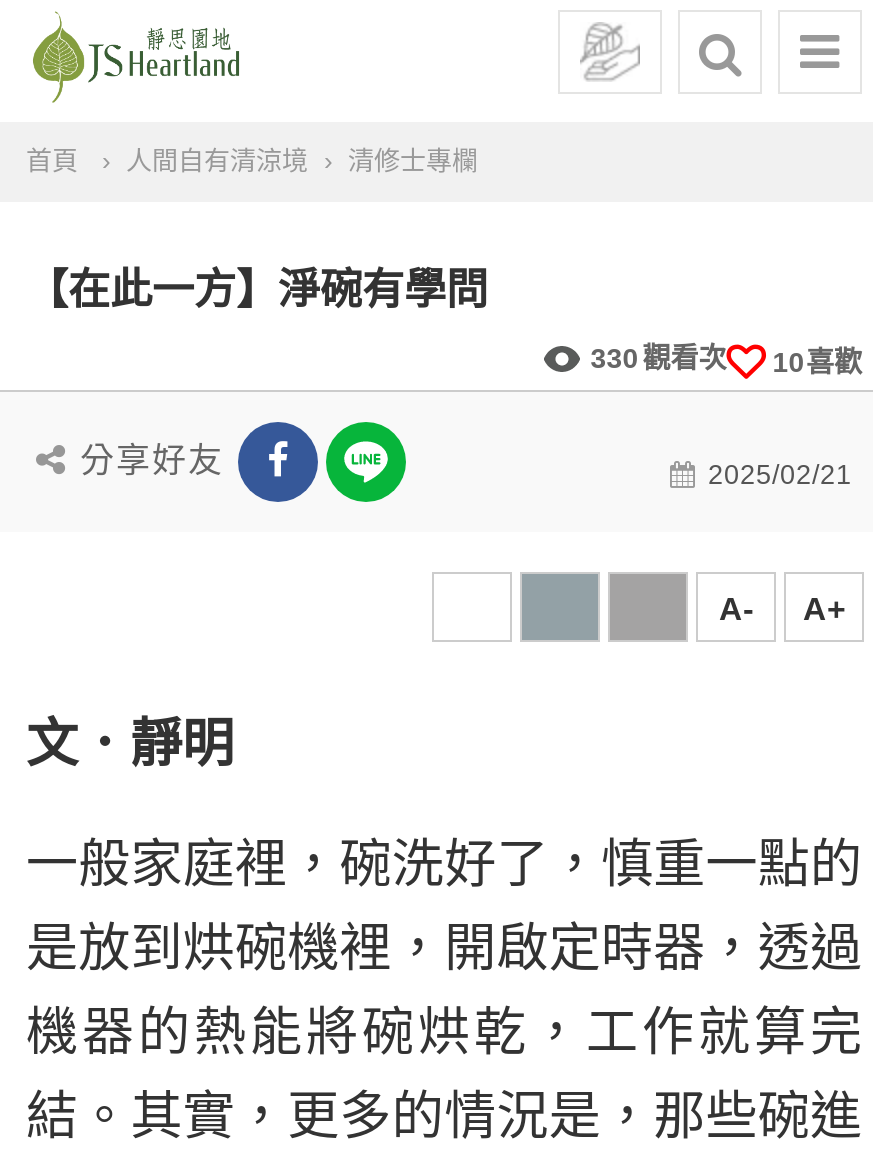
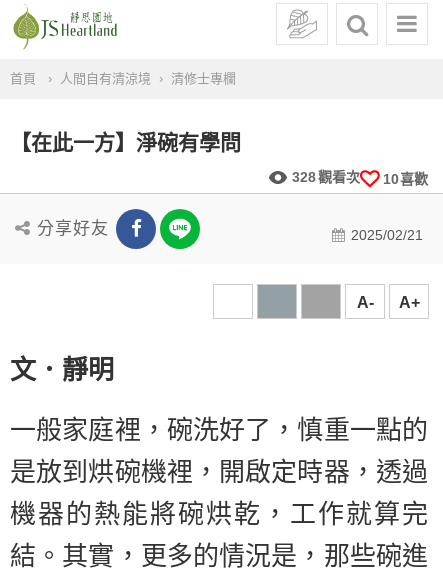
- 330 觀看次 10喜歡
+ 328 觀看次 10喜歡
